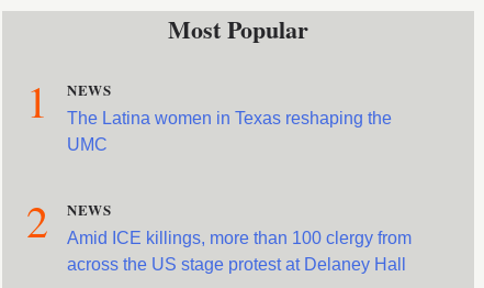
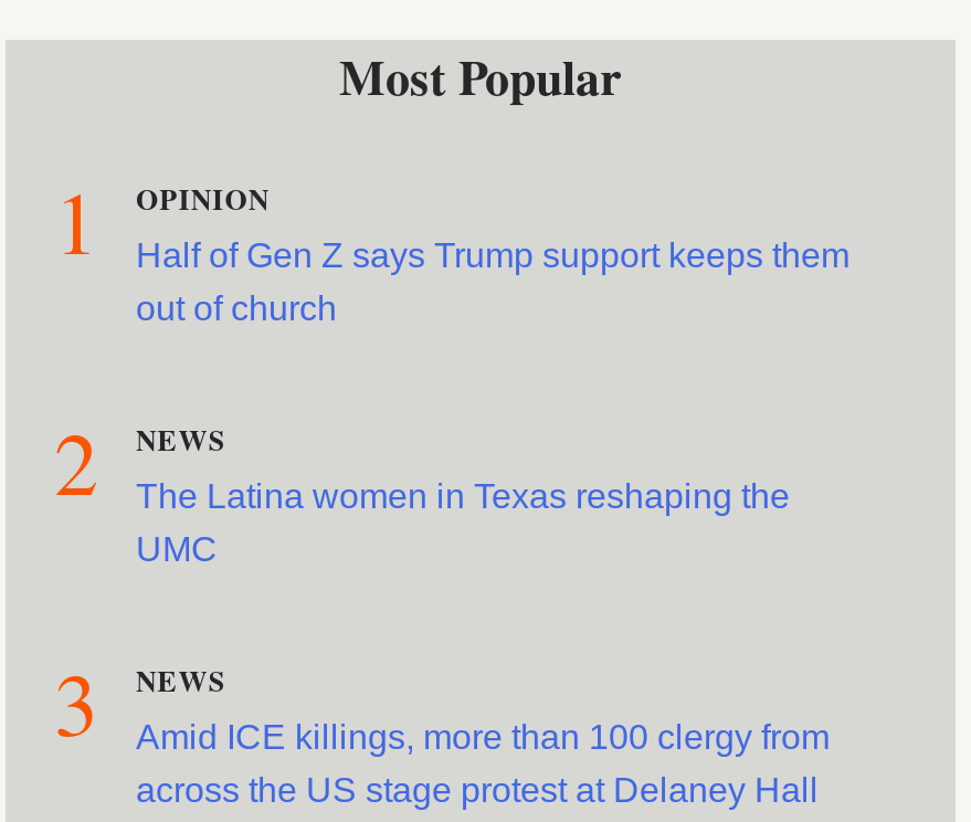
+ OPINION
+ Half of Gen Z says Trump support keeps them
+ out of church
+ 2

- 2 NEWS Amid ICE killings, more than 100 clergy from
+ 3 NEWS Amid ICE killings, more than 100 clergy from
